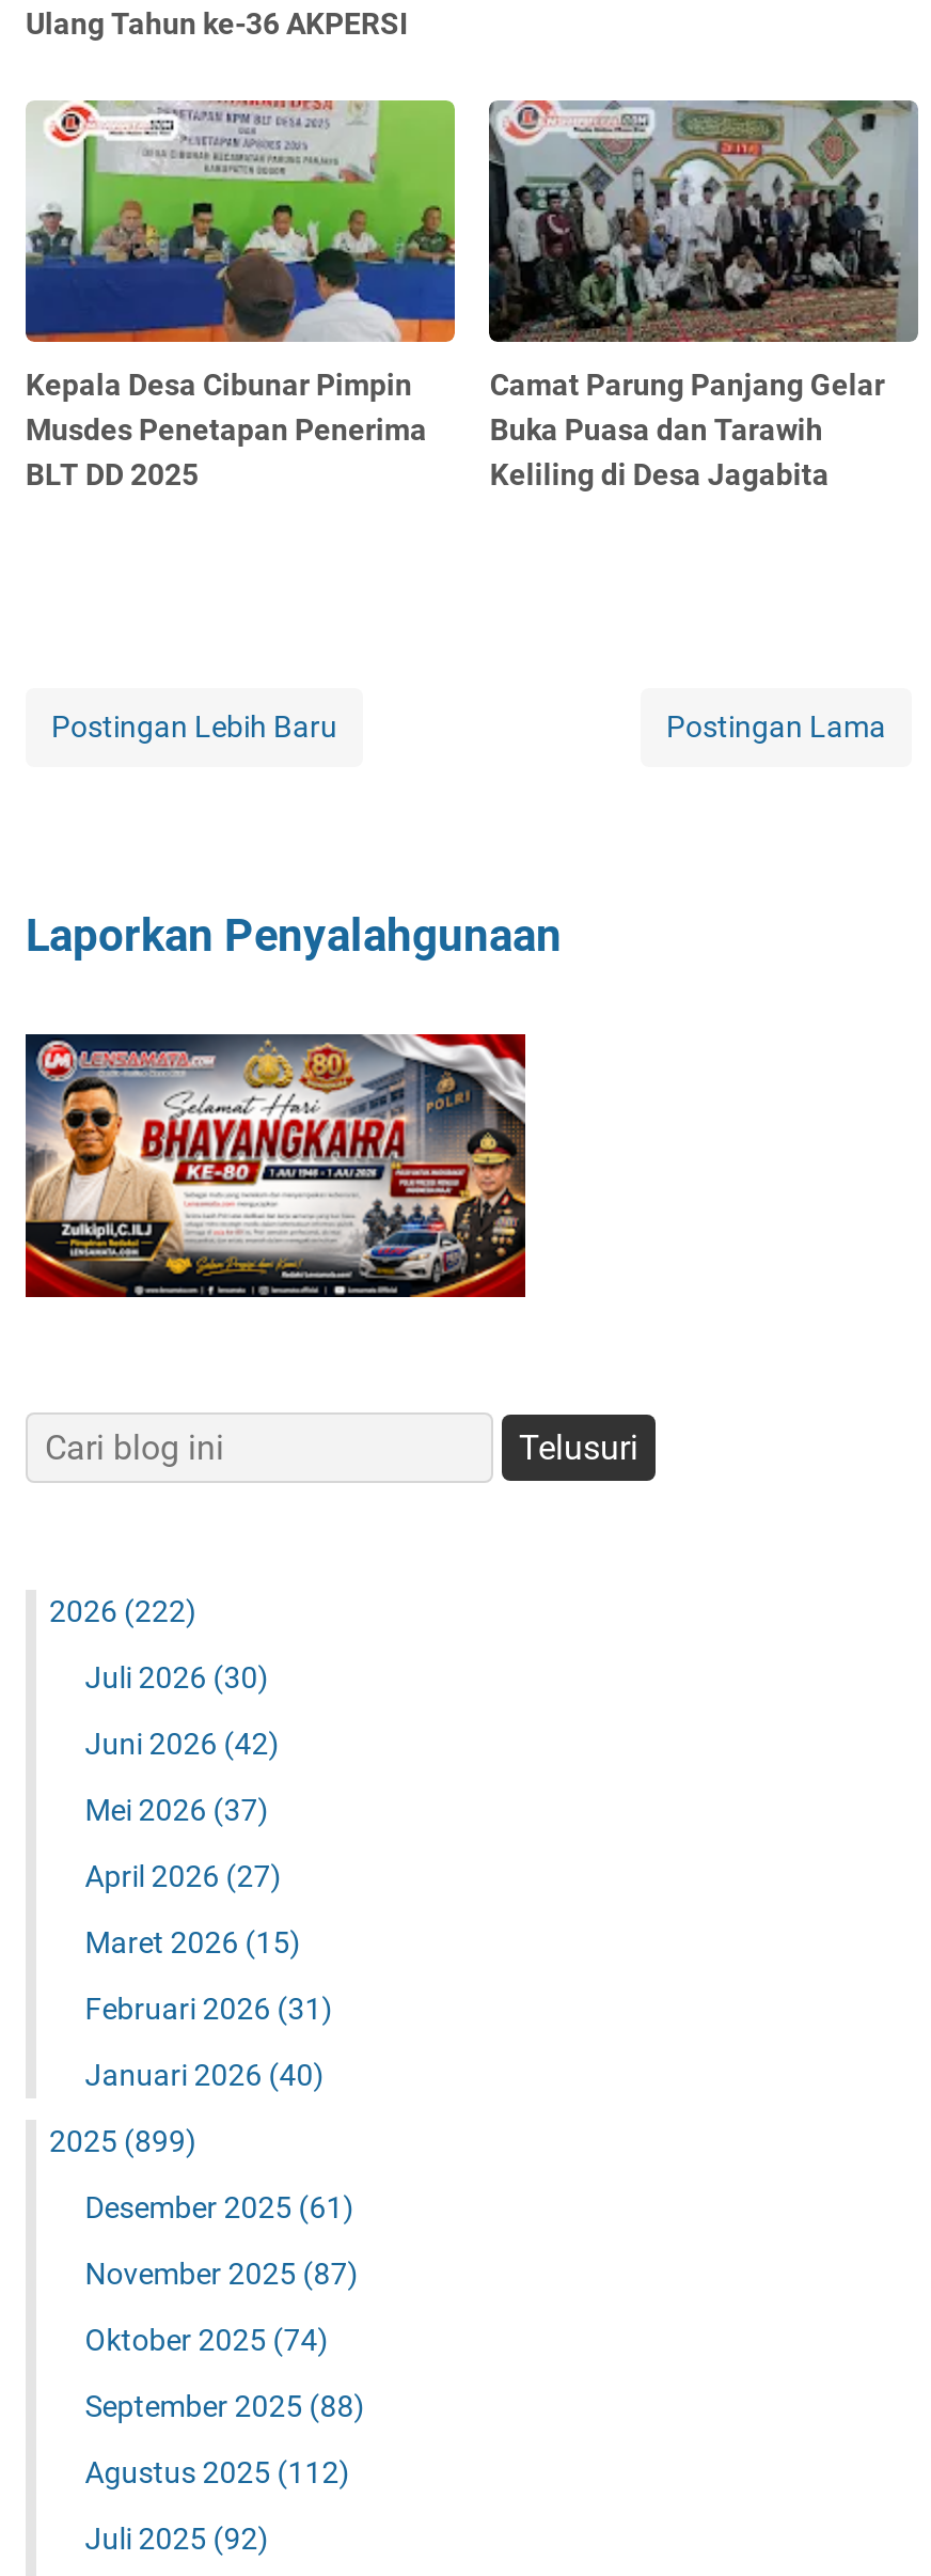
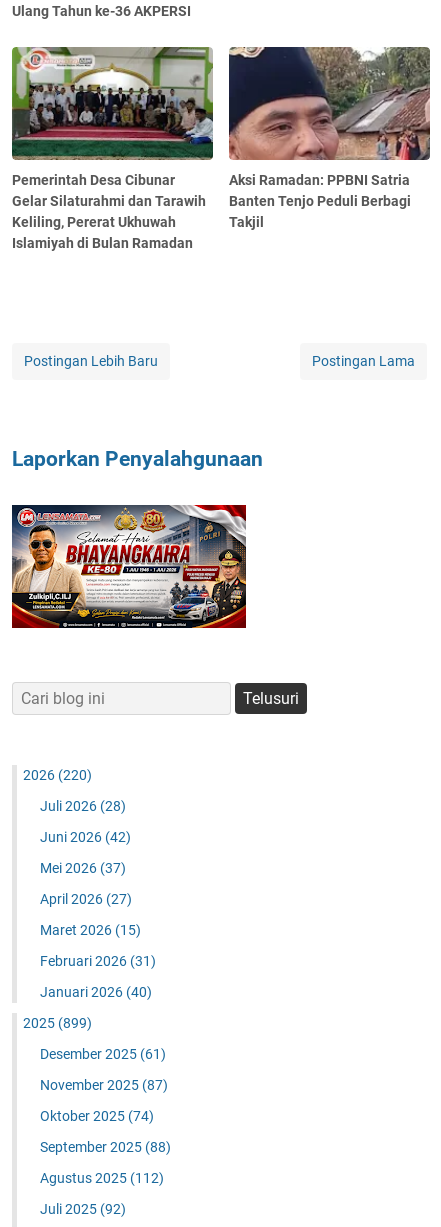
- [image]
- Kepala Desa Cibunar Pimpin
- Musdes Penetapan Penerima
- BLT DD 2025
+ [image]
+ Pemerintah Desa Cibunar
+ Gelar Silaturahmi dan Tarawih
+ Keliling, Pererat Ukhuwah
+ Islamiyah di Bulan Ramadan

- [image]
- Camat Parung Panjang Gelar
- Buka Puasa dan Tarawih
- Keliling di Desa Jagabita
+ [image]
+ Aksi Ramadan: PPBNI Satria
+ Banten Tenjo Peduli Berbagi
+ Takjil

- 2026 (222)
+ 2026 (220)

- Juli 2026 (30)
+ Juli 2026 (28)
